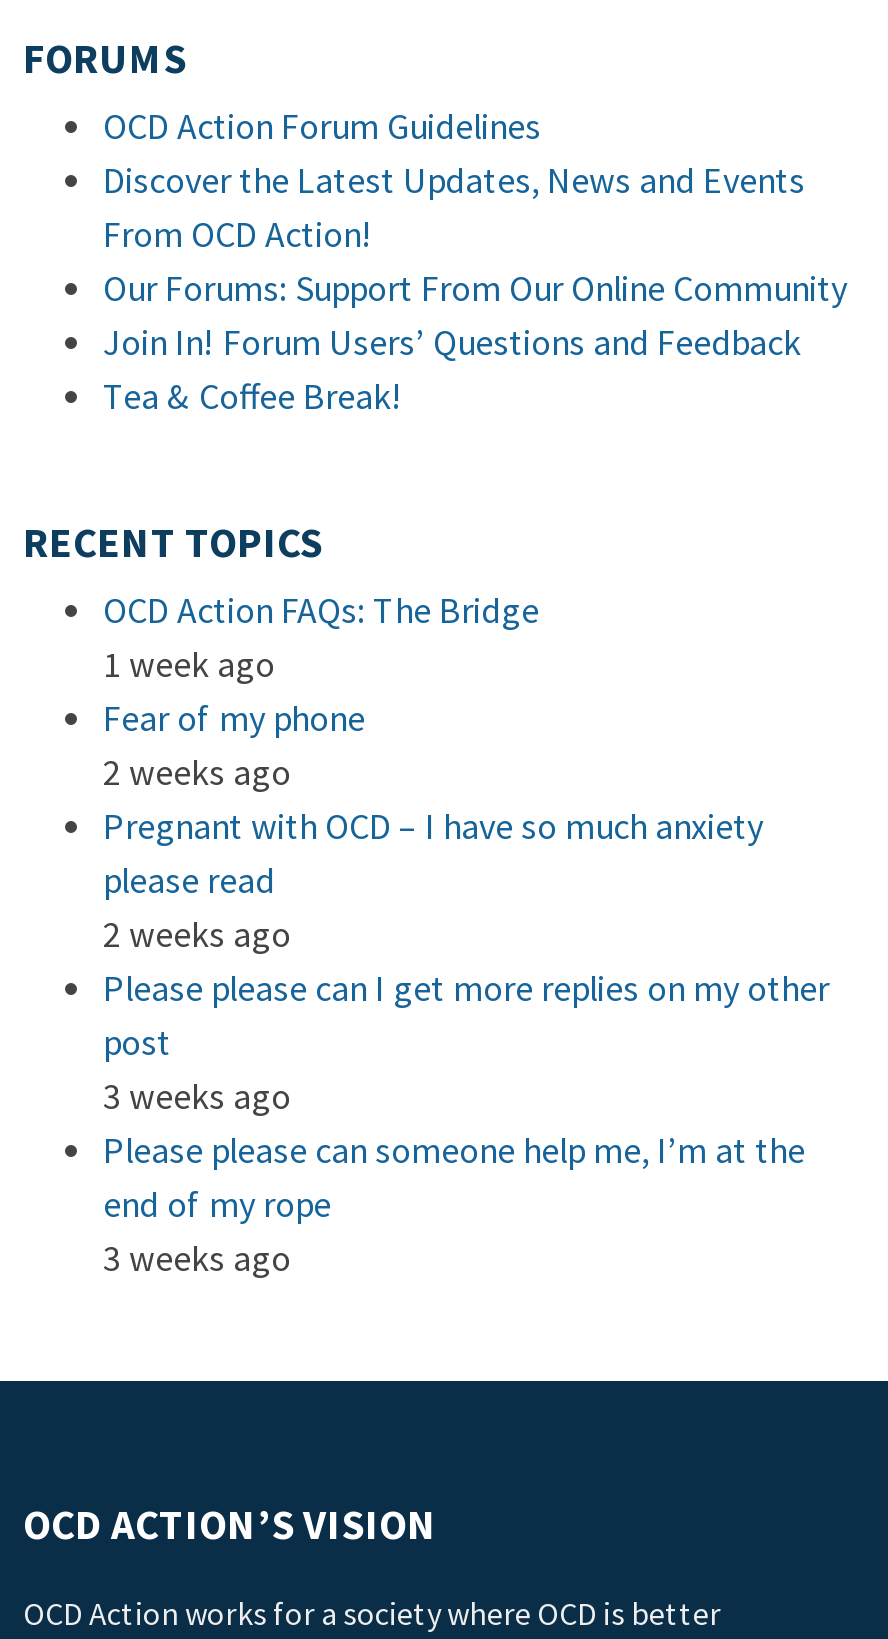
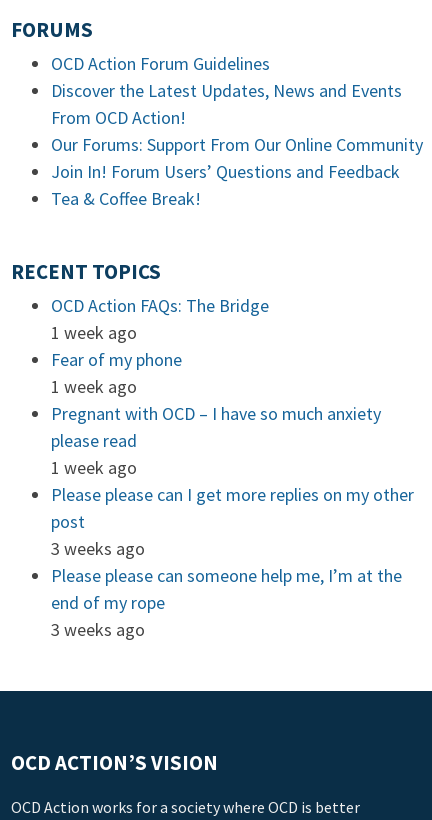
- 2 weeks ago
+ 1 week ago

- 2 weeks ago
+ 1 week ago
